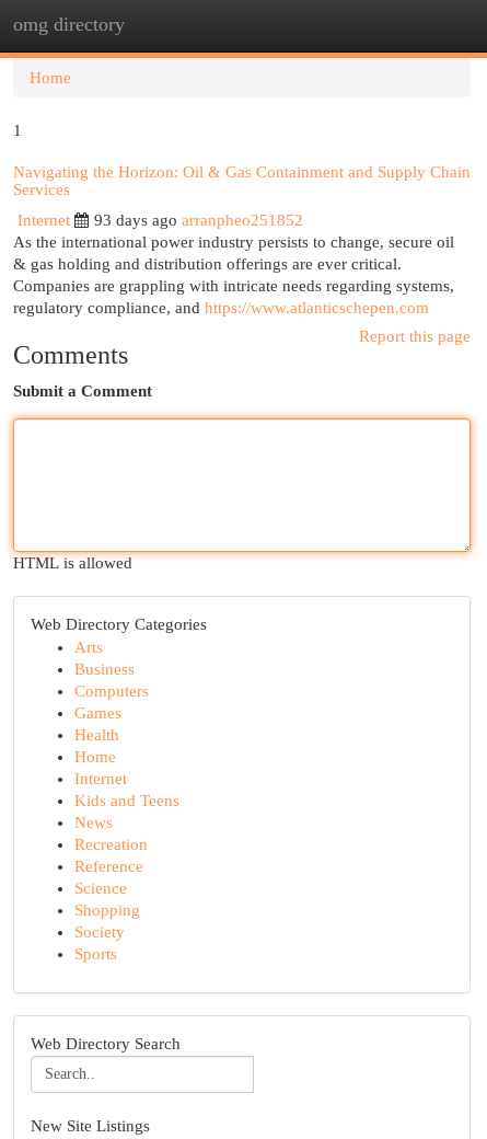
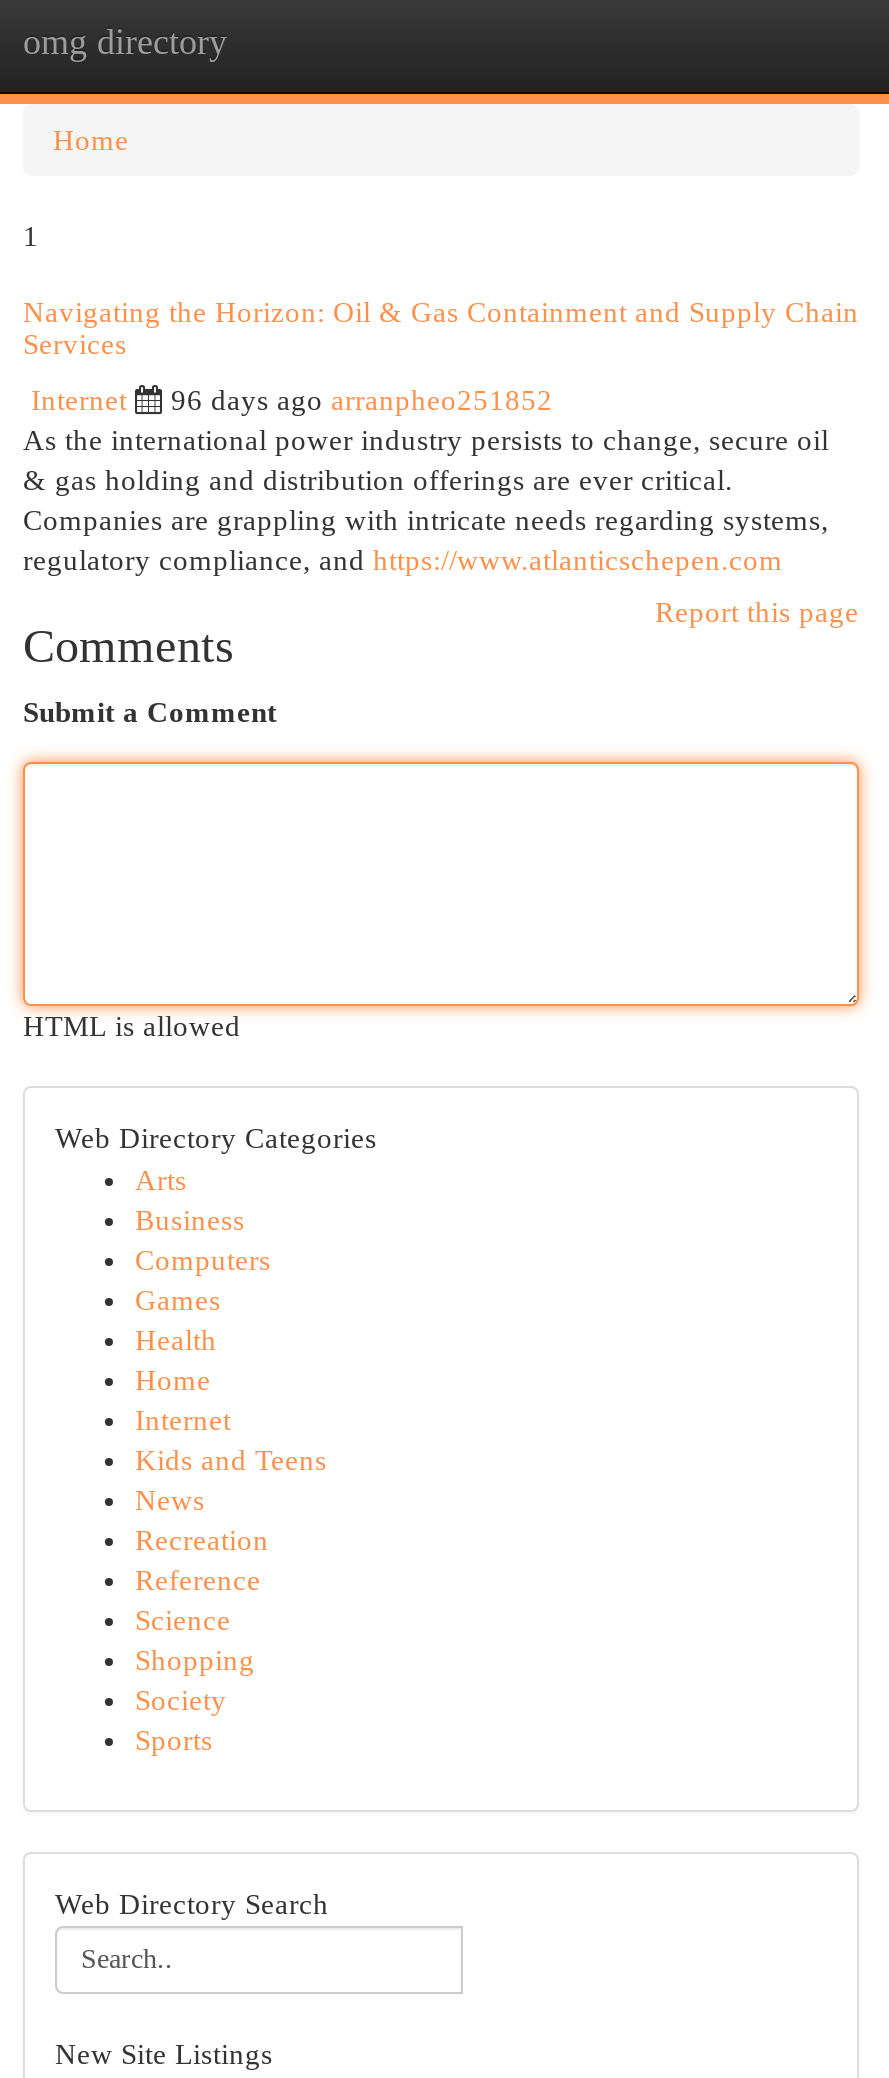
- 93 days ago arranpheo251852
+ 96 days ago arranpheo251852
